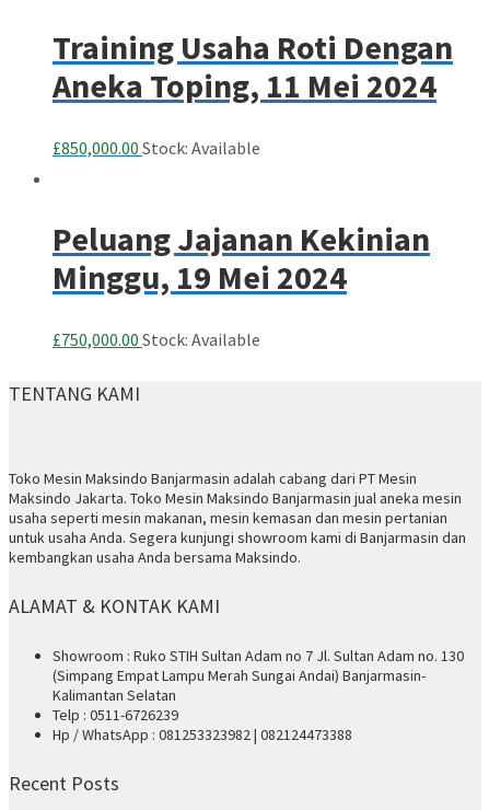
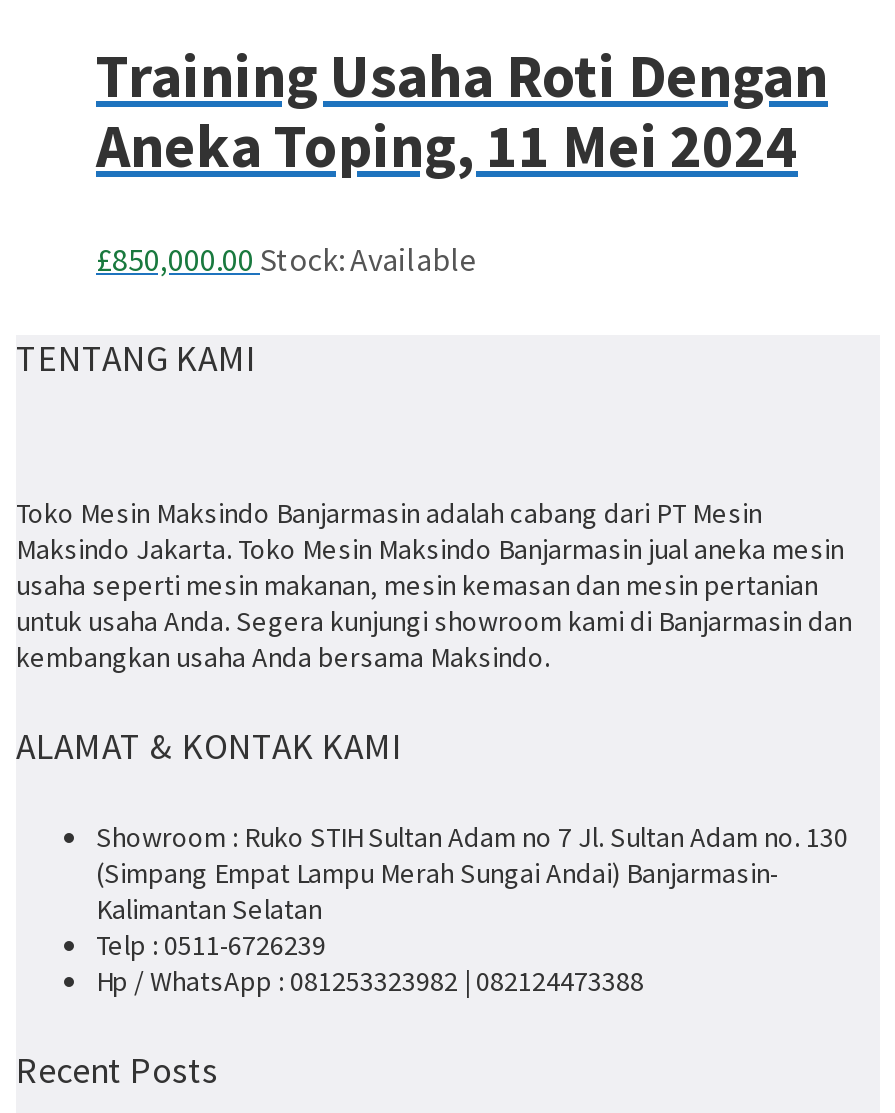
- Peluang Jajanan Kekinian
- Minggu, 19 Mei 2024
- £750,000.00 Stock: Available
